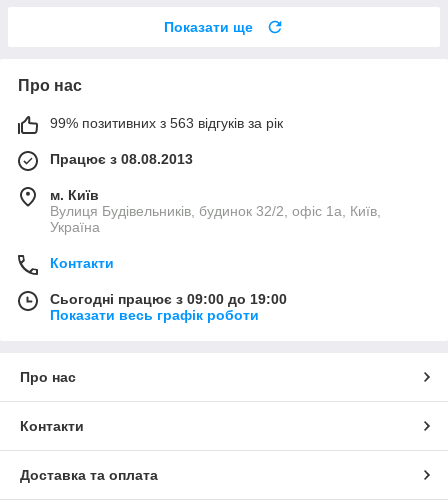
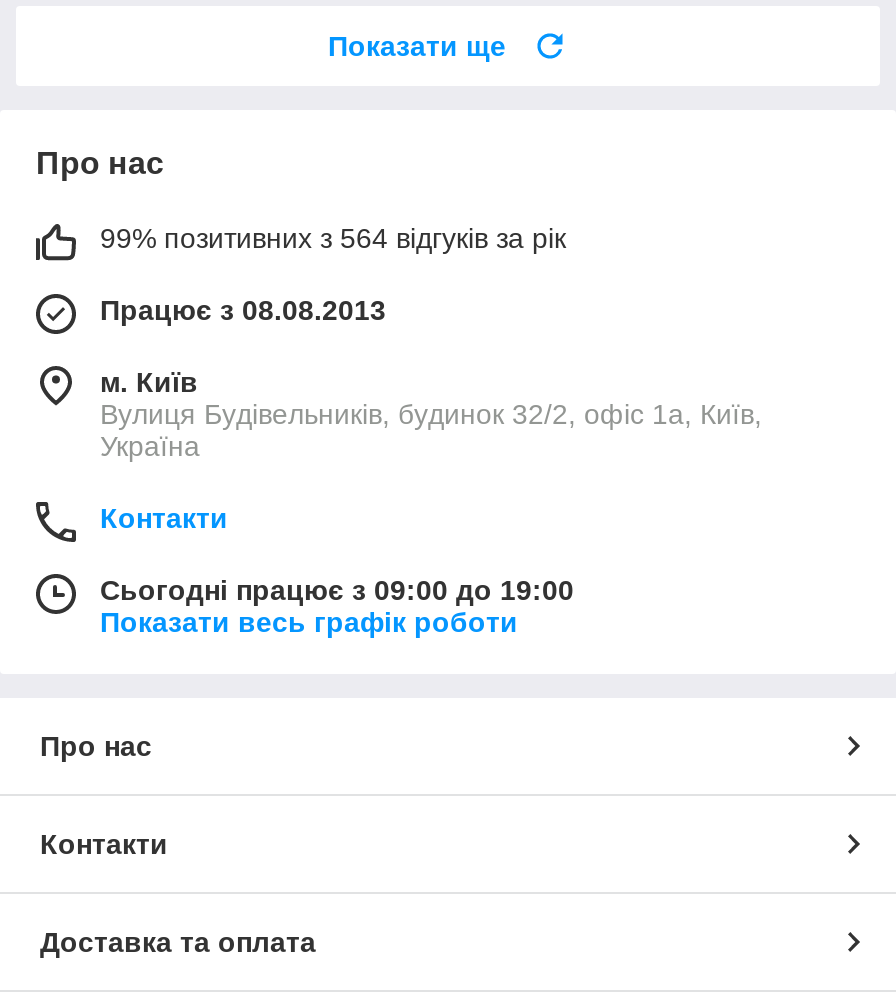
- 99% позитивних з 563 відгуків за рік
+ 99% позитивних з 564 відгуків за рік
